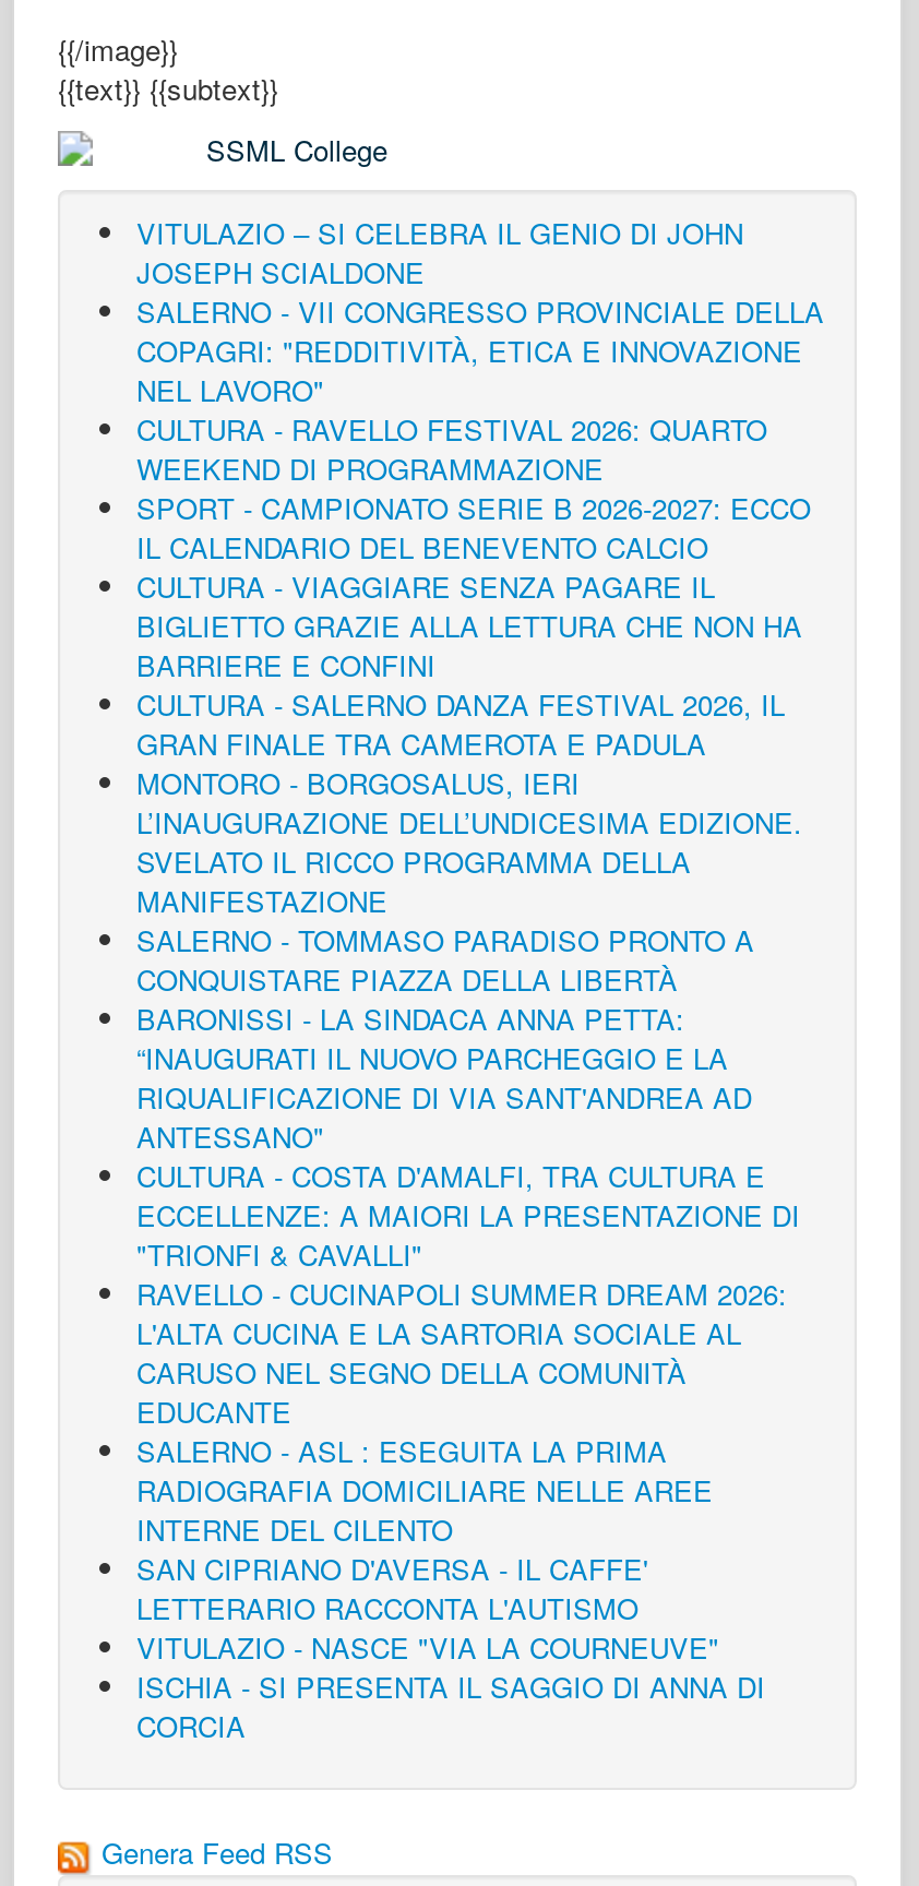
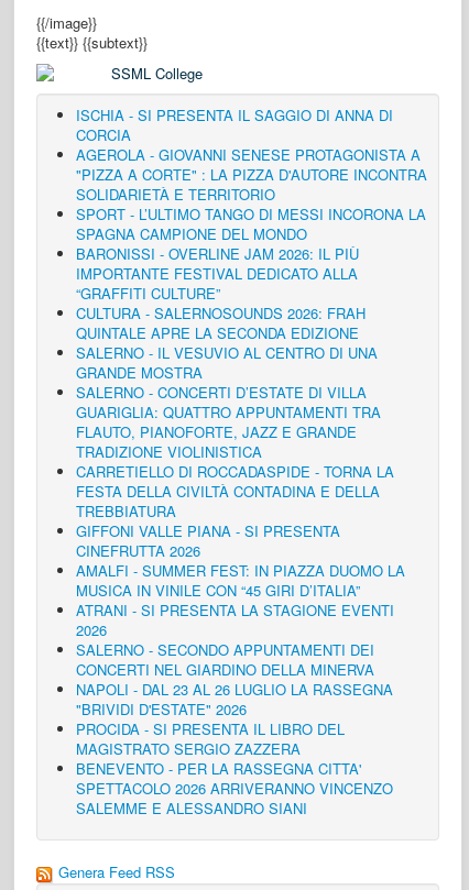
- VITULAZIO – SI CELEBRA IL GENIO DI JOHN
- JOSEPH SCIALDONE
- SALERNO - VII CONGRESSO PROVINCIALE DELLA
- COPAGRI: "REDDITIVITÀ, ETICA E INNOVAZIONE
- NEL LAVORO"
- CULTURA - RAVELLO FESTIVAL 2026: QUARTO
- WEEKEND DI PROGRAMMAZIONE
- SPORT - CAMPIONATO SERIE B 2026-2027: ECCO
- IL CALENDARIO DEL BENEVENTO CALCIO
- CULTURA - VIAGGIARE SENZA PAGARE IL
- BIGLIETTO GRAZIE ALLA LETTURA CHE NON HA
- BARRIERE E CONFINI
- CULTURA - SALERNO DANZA FESTIVAL 2026, IL
- GRAN FINALE TRA CAMEROTA E PADULA
- MONTORO - BORGOSALUS, IERI
- L’INAUGURAZIONE DELL’UNDICESIMA EDIZIONE.
- SVELATO IL RICCO PROGRAMMA DELLA
- MANIFESTAZIONE
- SALERNO - TOMMASO PARADISO PRONTO A
- CONQUISTARE PIAZZA DELLA LIBERTÀ
- BARONISSI - LA SINDACA ANNA PETTA:
- “INAUGURATI IL NUOVO PARCHEGGIO E LA
- RIQUALIFICAZIONE DI VIA SANT'ANDREA AD
- ANTESSANO"
- CULTURA - COSTA D'AMALFI, TRA CULTURA E
- ECCELLENZE: A MAIORI LA PRESENTAZIONE DI
- "TRIONFI & CAVALLI"
- RAVELLO - CUCINAPOLI SUMMER DREAM 2026:
- L'ALTA CUCINA E LA SARTORIA SOCIALE AL
- CARUSO NEL SEGNO DELLA COMUNITÀ
- EDUCANTE
- SALERNO - ASL : ESEGUITA LA PRIMA
- RADIOGRAFIA DOMICILIARE NELLE AREE
- INTERNE DEL CILENTO
- SAN CIPRIANO D'AVERSA - IL CAFFE'
- LETTERARIO RACCONTA L'AUTISMO
- VITULAZIO - NASCE "VIA LA COURNEUVE"

moved up: ISCHIA - SI PRESENTA IL SAGGIO DI ANNA DI | CORCIA

+ AGEROLA - GIOVANNI SENESE PROTAGONISTA A
+ "PIZZA A CORTE" : LA PIZZA D'AUTORE INCONTRA
+ SOLIDARIETÀ E TERRITORIO
+ SPORT - L’ULTIMO TANGO DI MESSI INCORONA LA
+ SPAGNA CAMPIONE DEL MONDO
+ BARONISSI - OVERLINE JAM 2026: IL PIÙ
+ IMPORTANTE FESTIVAL DEDICATO ALLA
+ “GRAFFITI CULTURE”
+ CULTURA - SALERNOSOUNDS 2026: FRAH
+ QUINTALE APRE LA SECONDA EDIZIONE
+ SALERNO - IL VESUVIO AL CENTRO DI UNA
+ GRANDE MOSTRA
+ SALERNO - CONCERTI D’ESTATE DI VILLA
+ GUARIGLIA: QUATTRO APPUNTAMENTI TRA
+ FLAUTO, PIANOFORTE, JAZZ E GRANDE
+ TRADIZIONE VIOLINISTICA
+ CARRETIELLO DI ROCCADASPIDE - TORNA LA
+ FESTA DELLA CIVILTÀ CONTADINA E DELLA
+ TREBBIATURA
+ GIFFONI VALLE PIANA - SI PRESENTA
+ CINEFRUTTA 2026
+ AMALFI - SUMMER FEST: IN PIAZZA DUOMO LA
+ MUSICA IN VINILE CON “45 GIRI D’ITALIA”
+ ATRANI - SI PRESENTA LA STAGIONE EVENTI
+ 2026
+ SALERNO - SECONDO APPUNTAMENTI DEI
+ CONCERTI NEL GIARDINO DELLA MINERVA
+ NAPOLI - DAL 23 AL 26 LUGLIO LA RASSEGNA
+ "BRIVIDI D'ESTATE" 2026
+ PROCIDA - SI PRESENTA IL LIBRO DEL
+ MAGISTRATO SERGIO ZAZZERA
+ BENEVENTO - PER LA RASSEGNA CITTA'
+ SPETTACOLO 2026 ARRIVERANNO VINCENZO
+ SALEMME E ALESSANDRO SIANI
